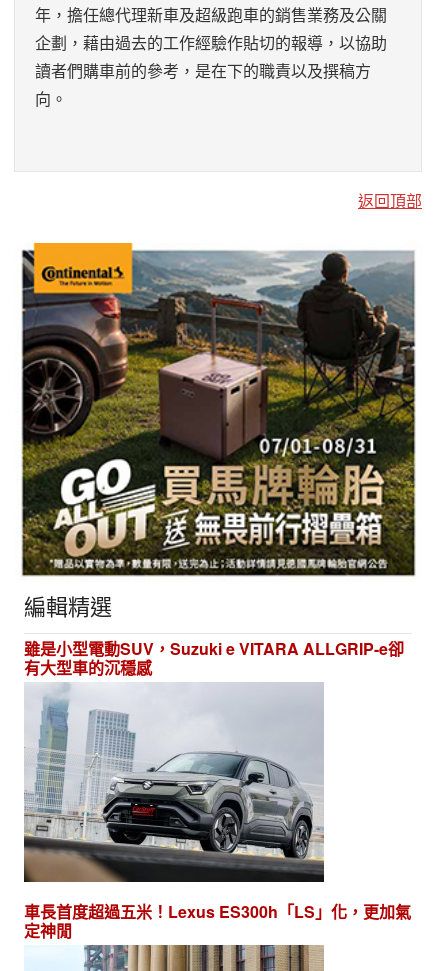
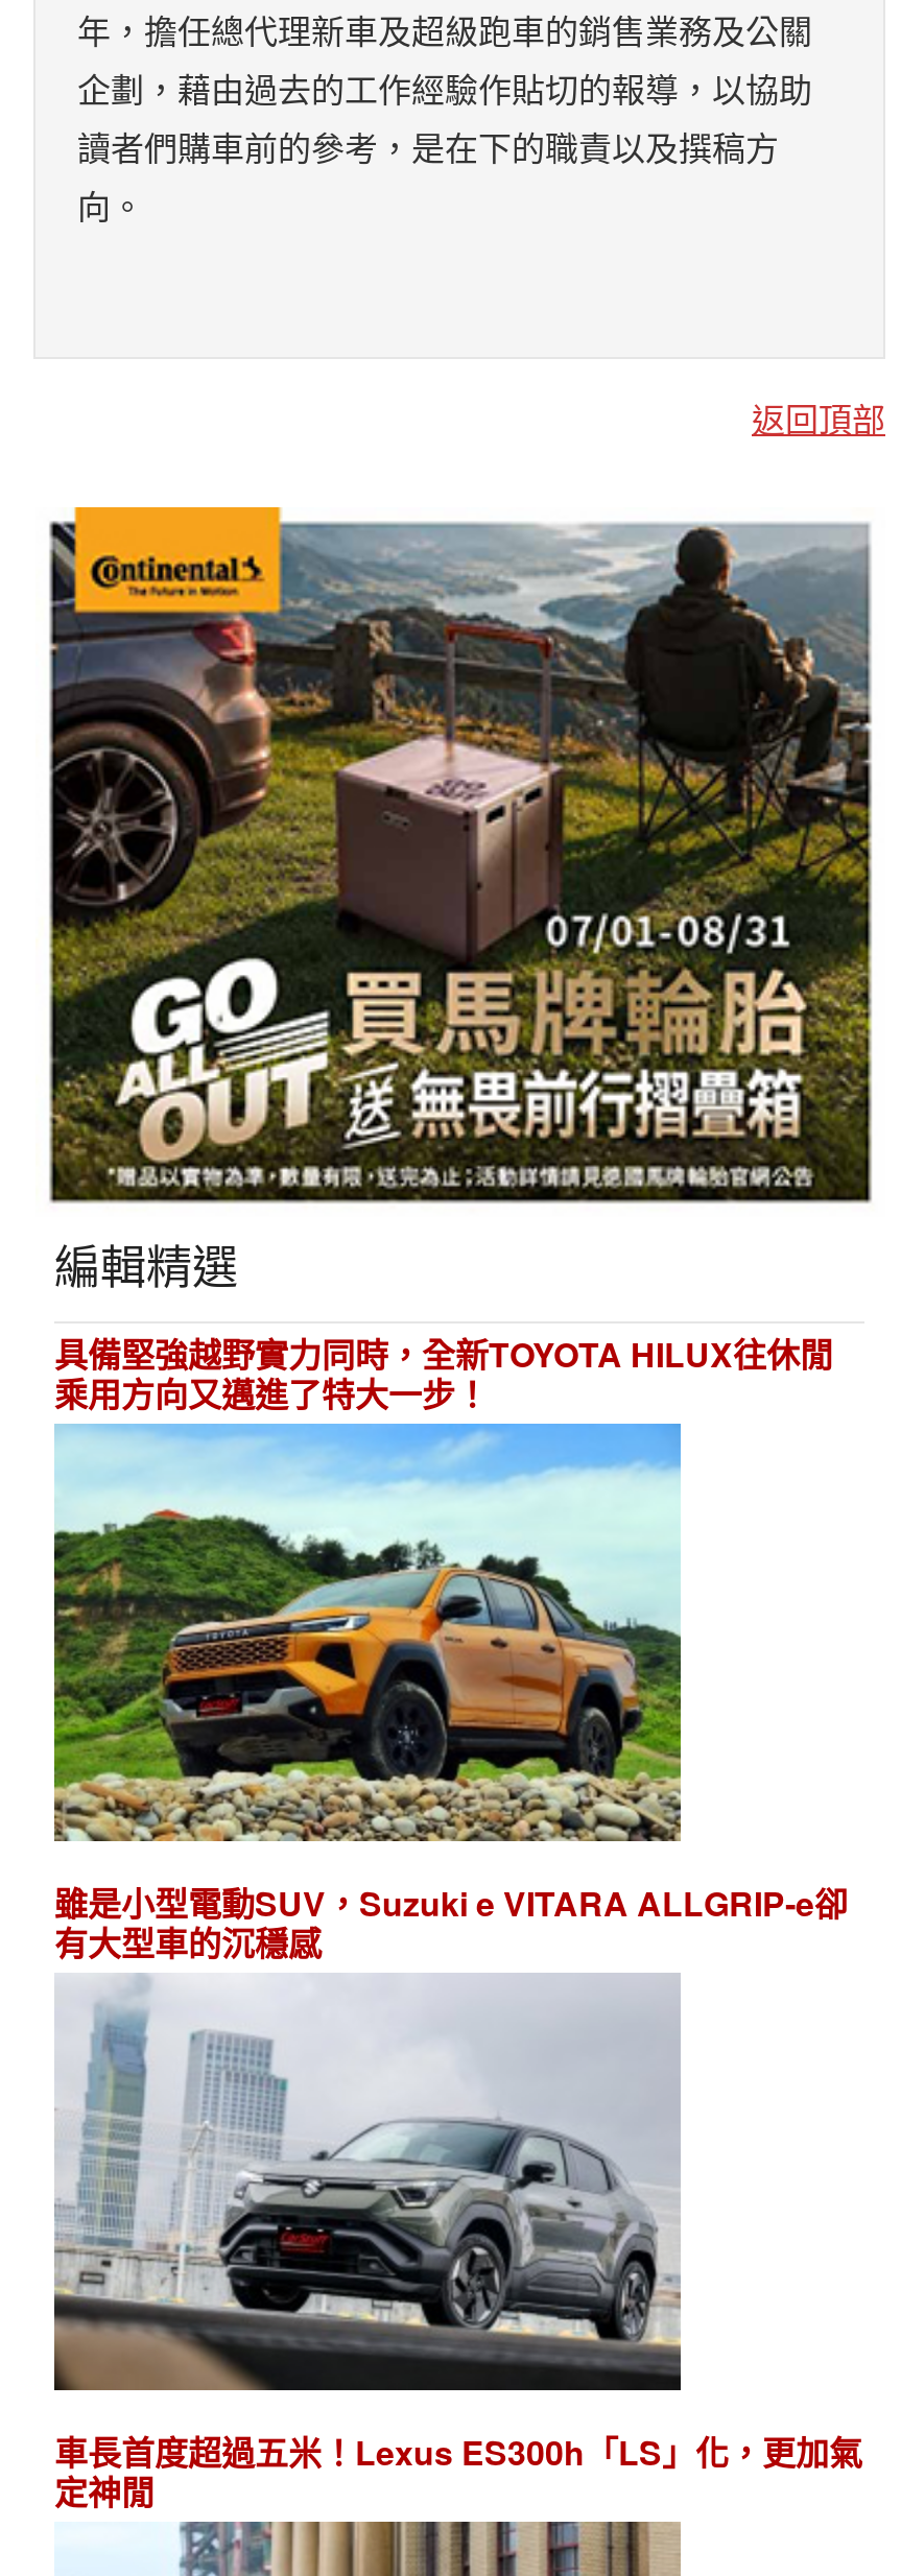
+ [image]

+ 具備堅強越野實力同時，全新TOYOTA HILUX往休閒
+ 乘用方向又邁進了特大一步！
